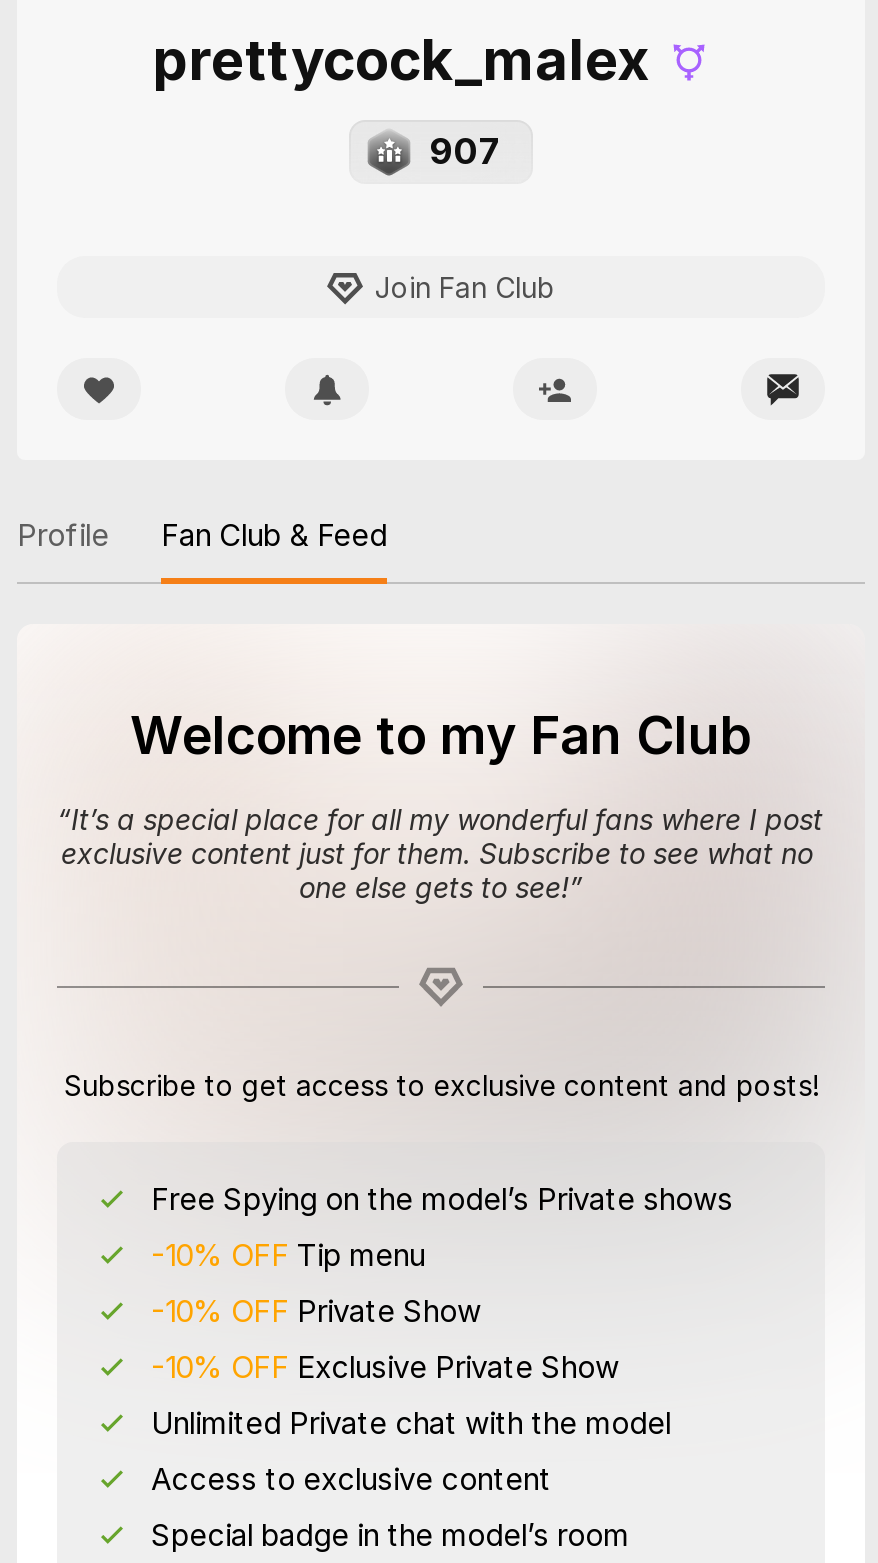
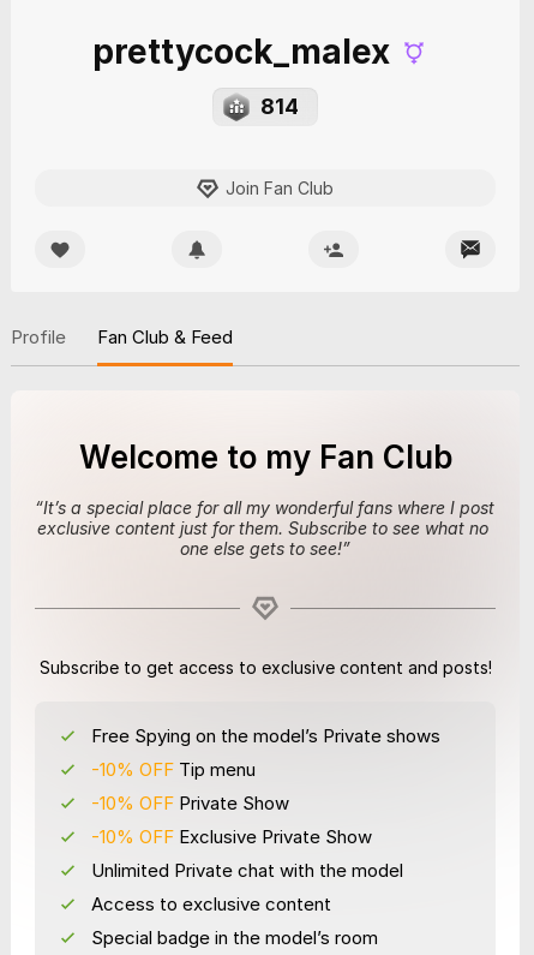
- 907
+ 814
